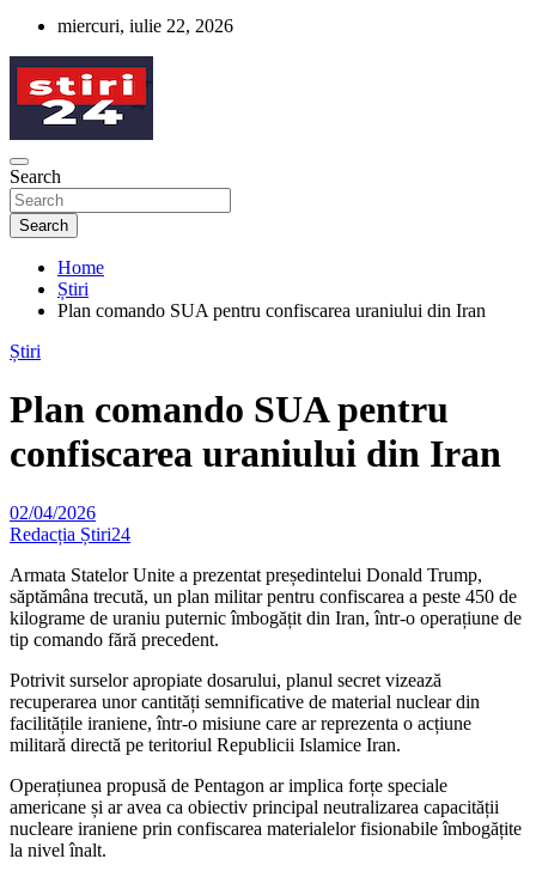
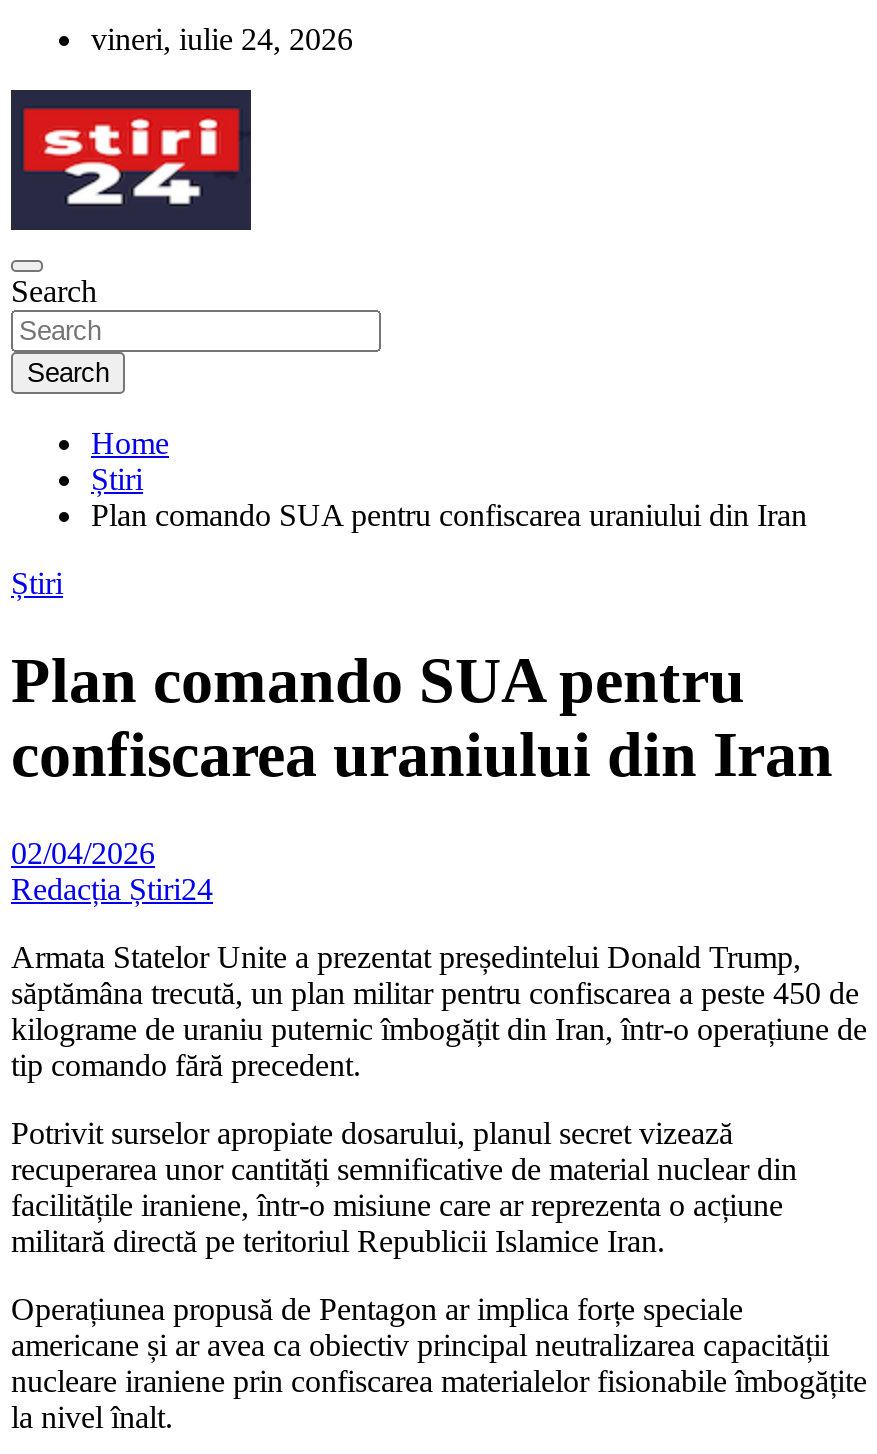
- miercuri, iulie 22, 2026
+ vineri, iulie 24, 2026
